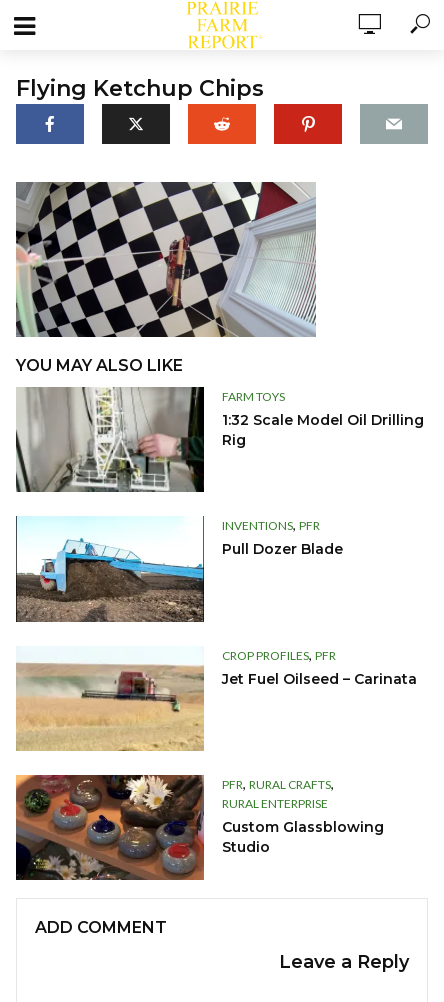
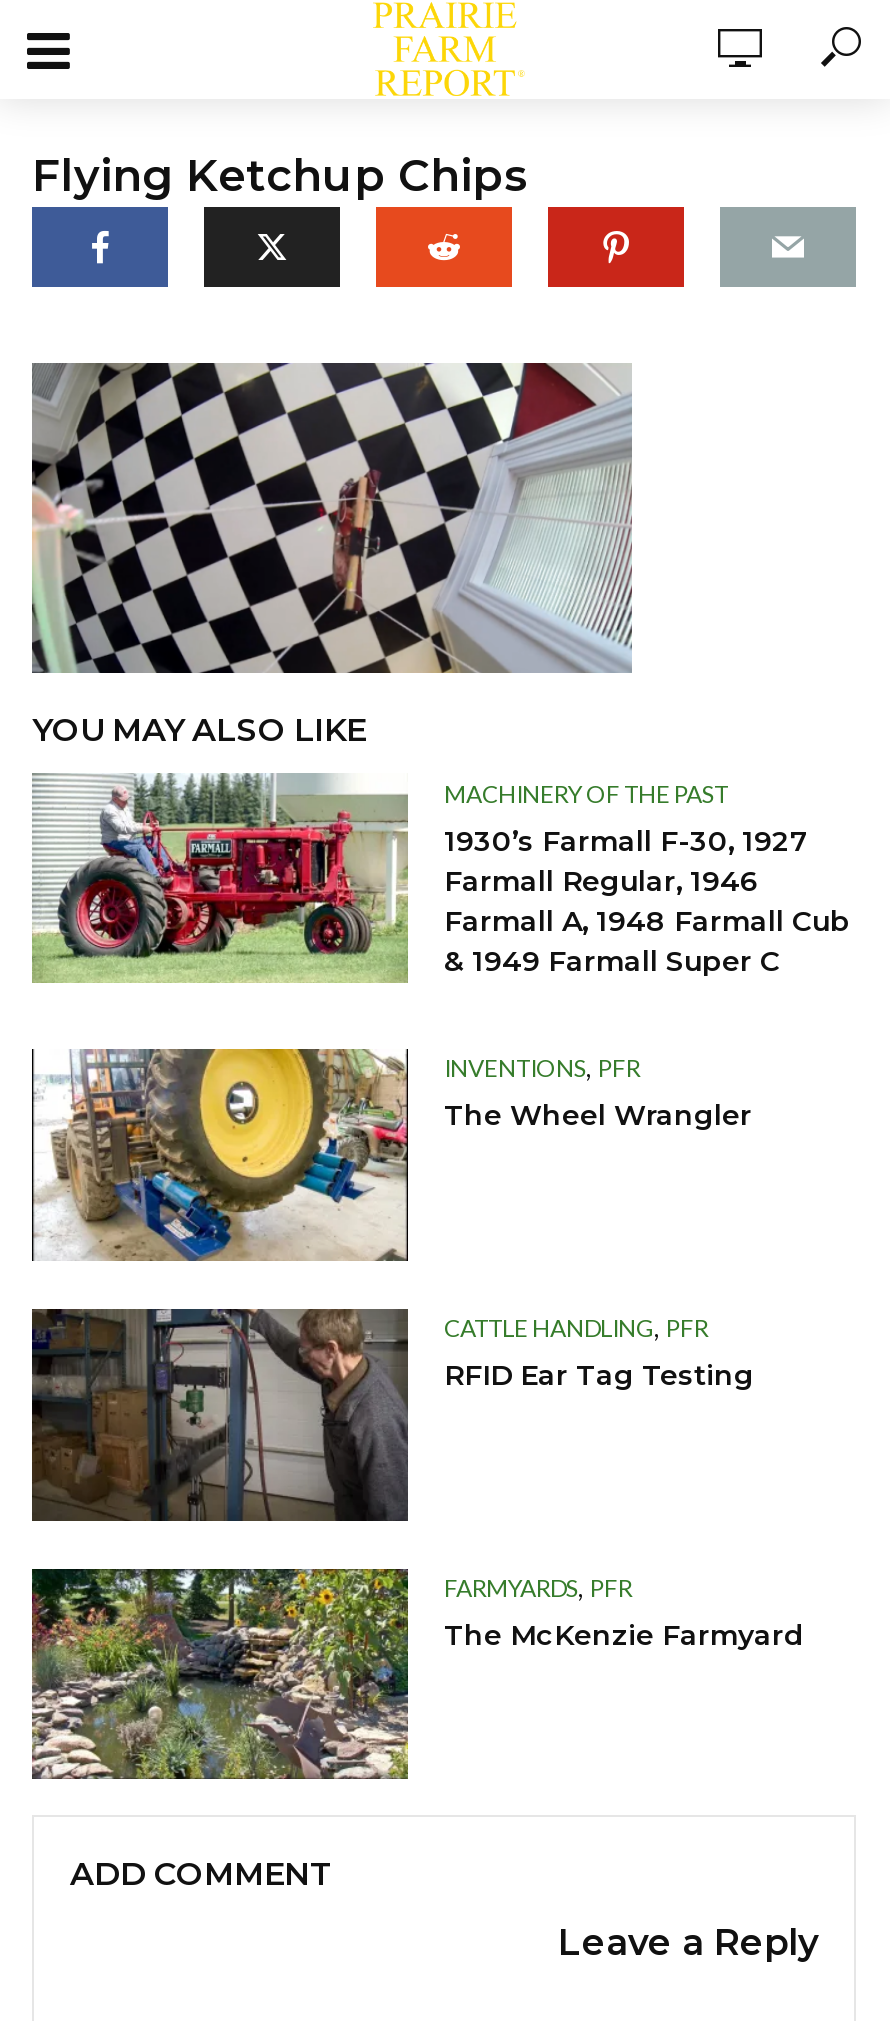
- [image]
- FARM TOYS
- 1:32 Scale Model Oil Drilling
- Rig
+ [image]
+ MACHINERY OF THE PAST
+ 1930’s Farmall F-30, 1927
+ Farmall Regular, 1946
+ Farmall A, 1948 Farmall Cub
+ & 1949 Farmall Super C

- [image]
- Pull Dozer Blade
+ [image]
+ The Wheel Wrangler

- [image]
- CROP PROFILES, PFR
- Jet Fuel Oilseed – Carinata
+ [image]
+ CATTLE HANDLING, PFR
+ RFID Ear Tag Testing

- [image]
- PFR, RURAL CRAFTS,
- RURAL ENTERPRISE
- Custom Glassblowing
- Studio
+ [image]
+ FARMYARDS, PFR
+ The McKenzie Farmyard
